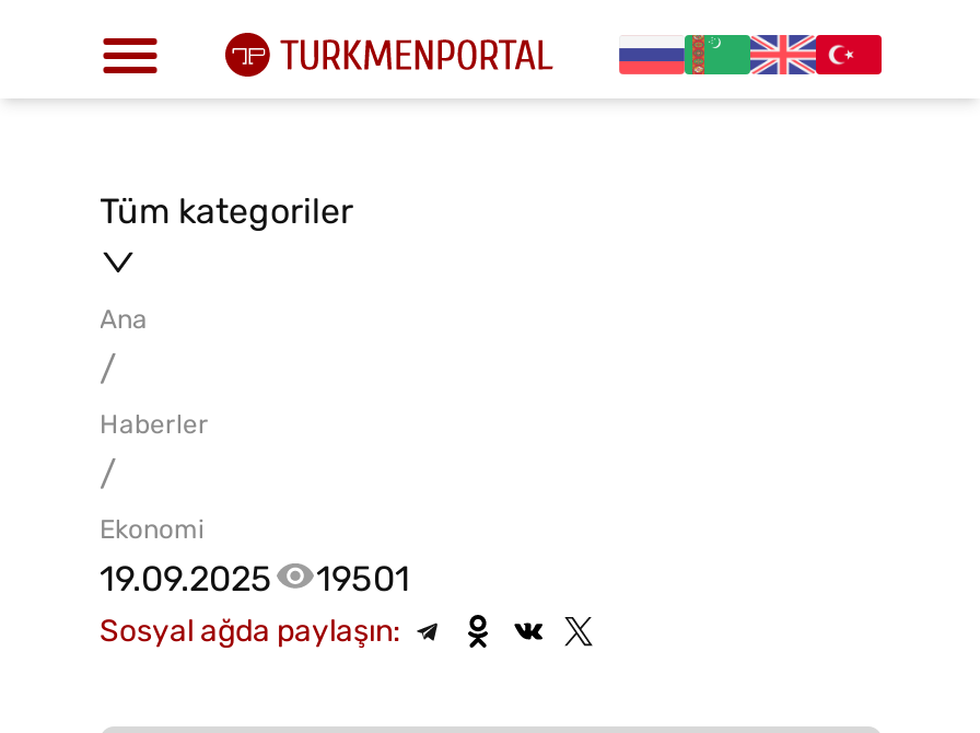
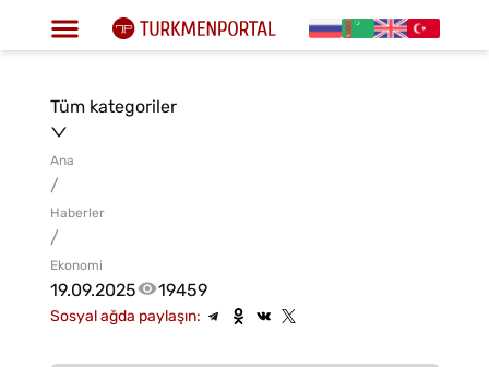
- 19.09.2025 19501
+ 19.09.2025 19459
